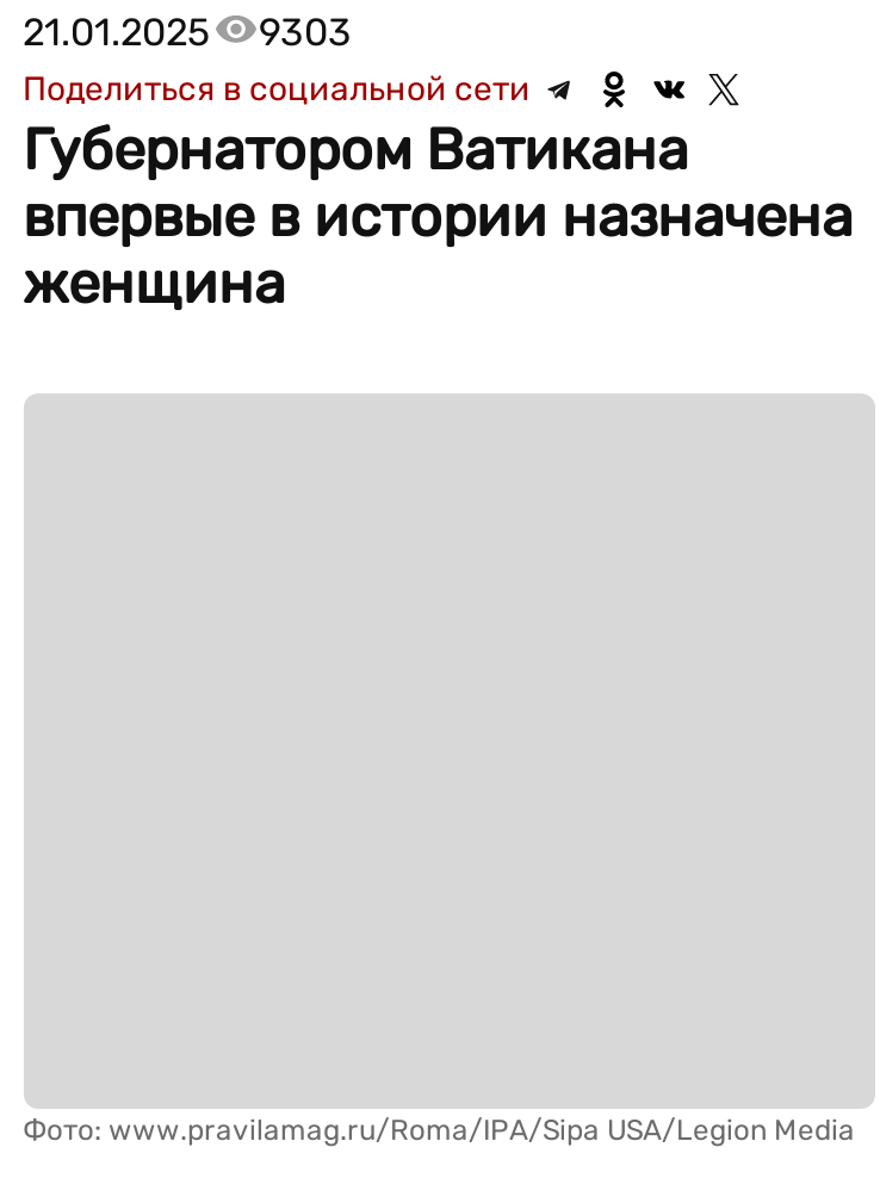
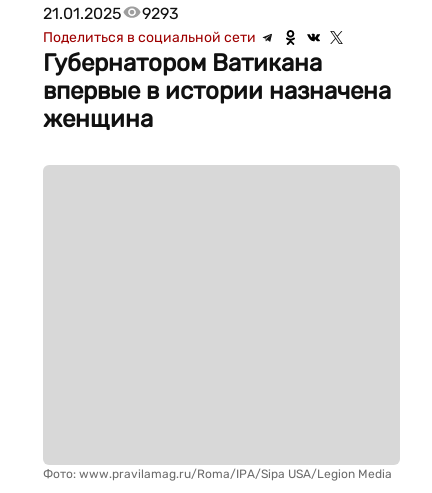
- 21.01.2025 9303
+ 21.01.2025 9293
